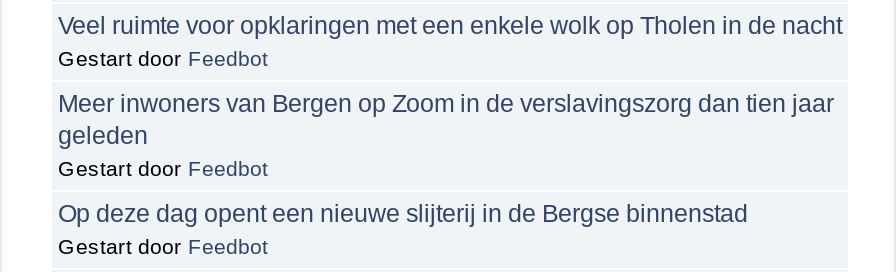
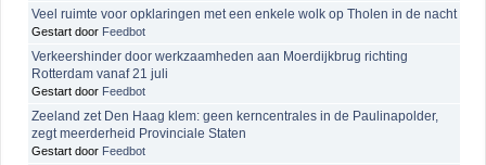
- Meer inwoners van Bergen op Zoom in de verslavingszorg dan tien jaar
- geleden
+ Verkeershinder door werkzaamheden aan Moerdijkbrug richting
+ Rotterdam vanaf 21 juli

- Op deze dag opent een nieuwe slijterij in de Bergse binnenstad
+ Zeeland zet Den Haag klem: geen kerncentrales in de Paulinapolder,
+ zegt meerderheid Provinciale Staten
